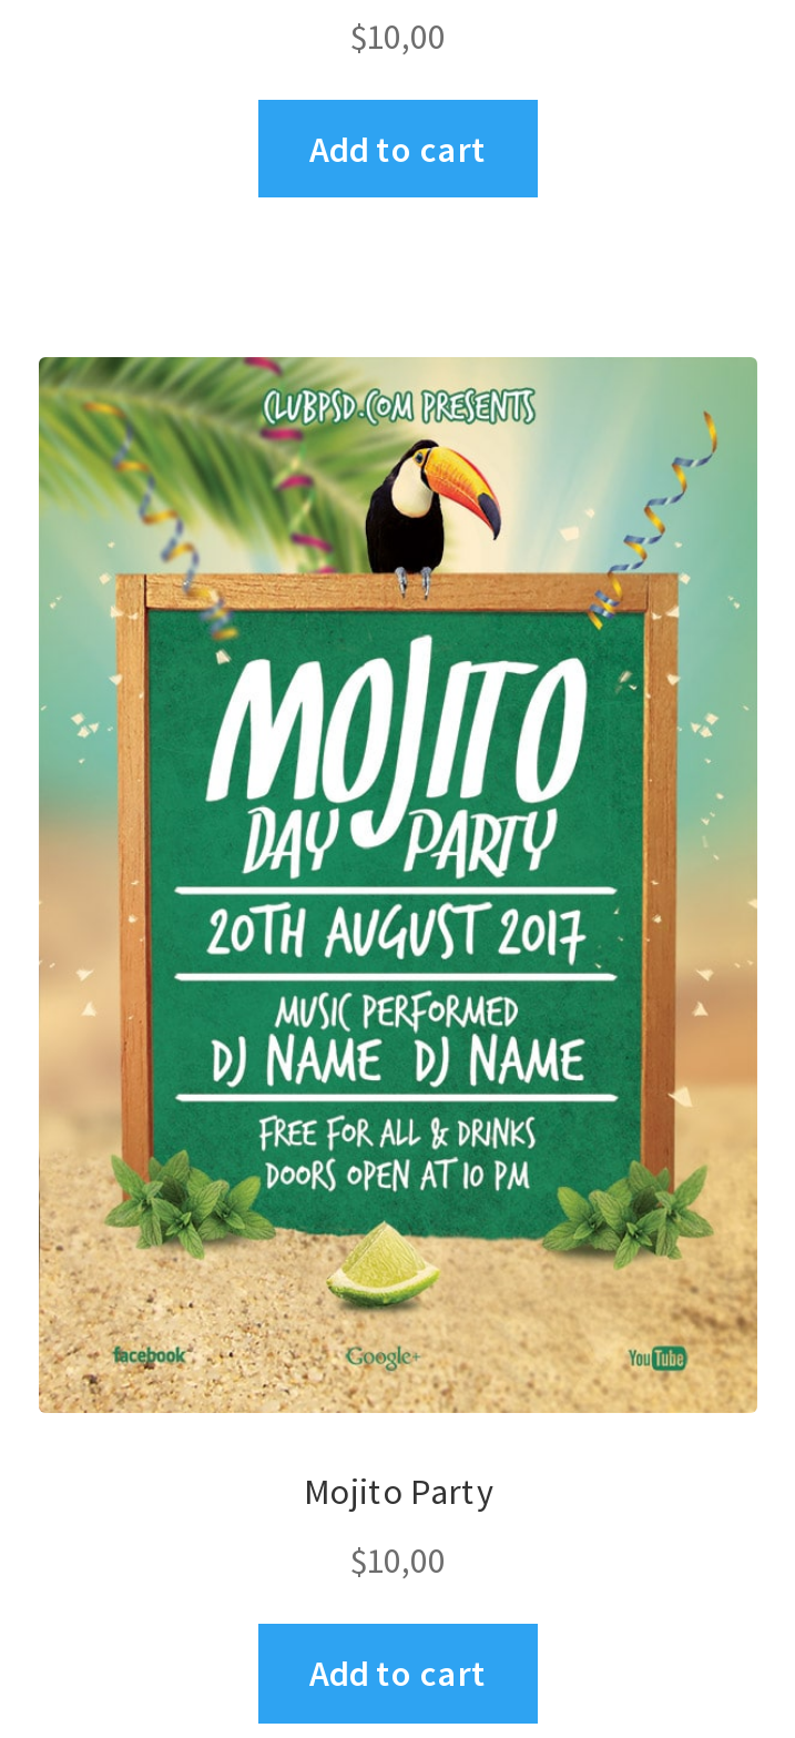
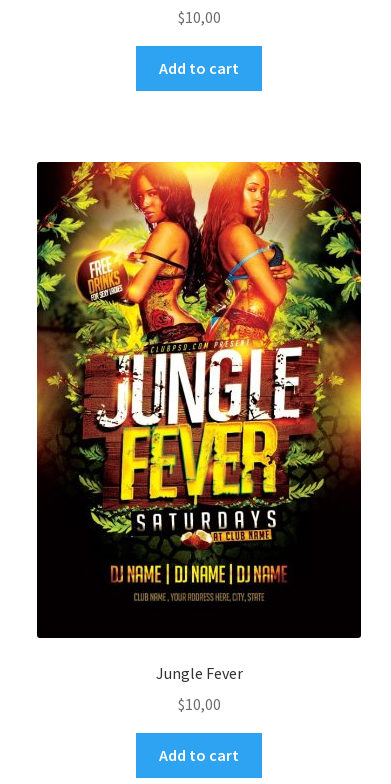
- [image]
- Mojito Party
+ [image]
+ Jungle Fever
